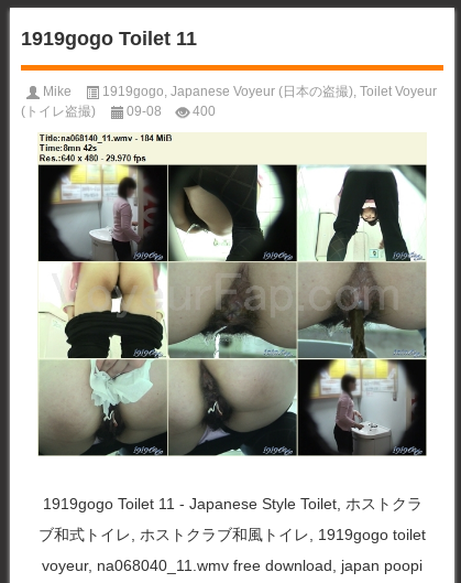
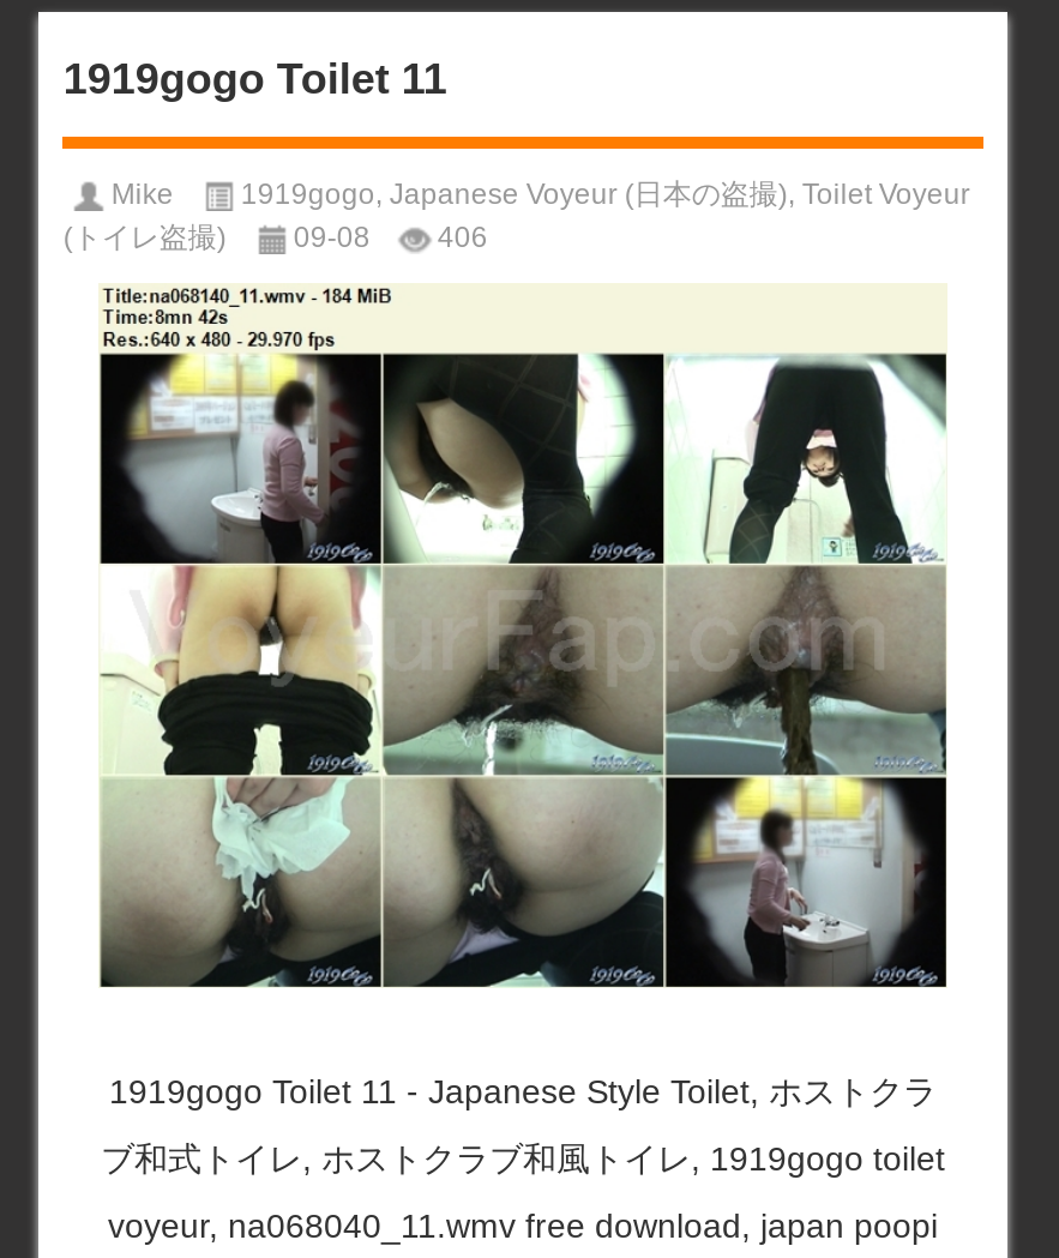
- (トイレ盗撮) 09-08 400
+ (トイレ盗撮) 09-08 406
